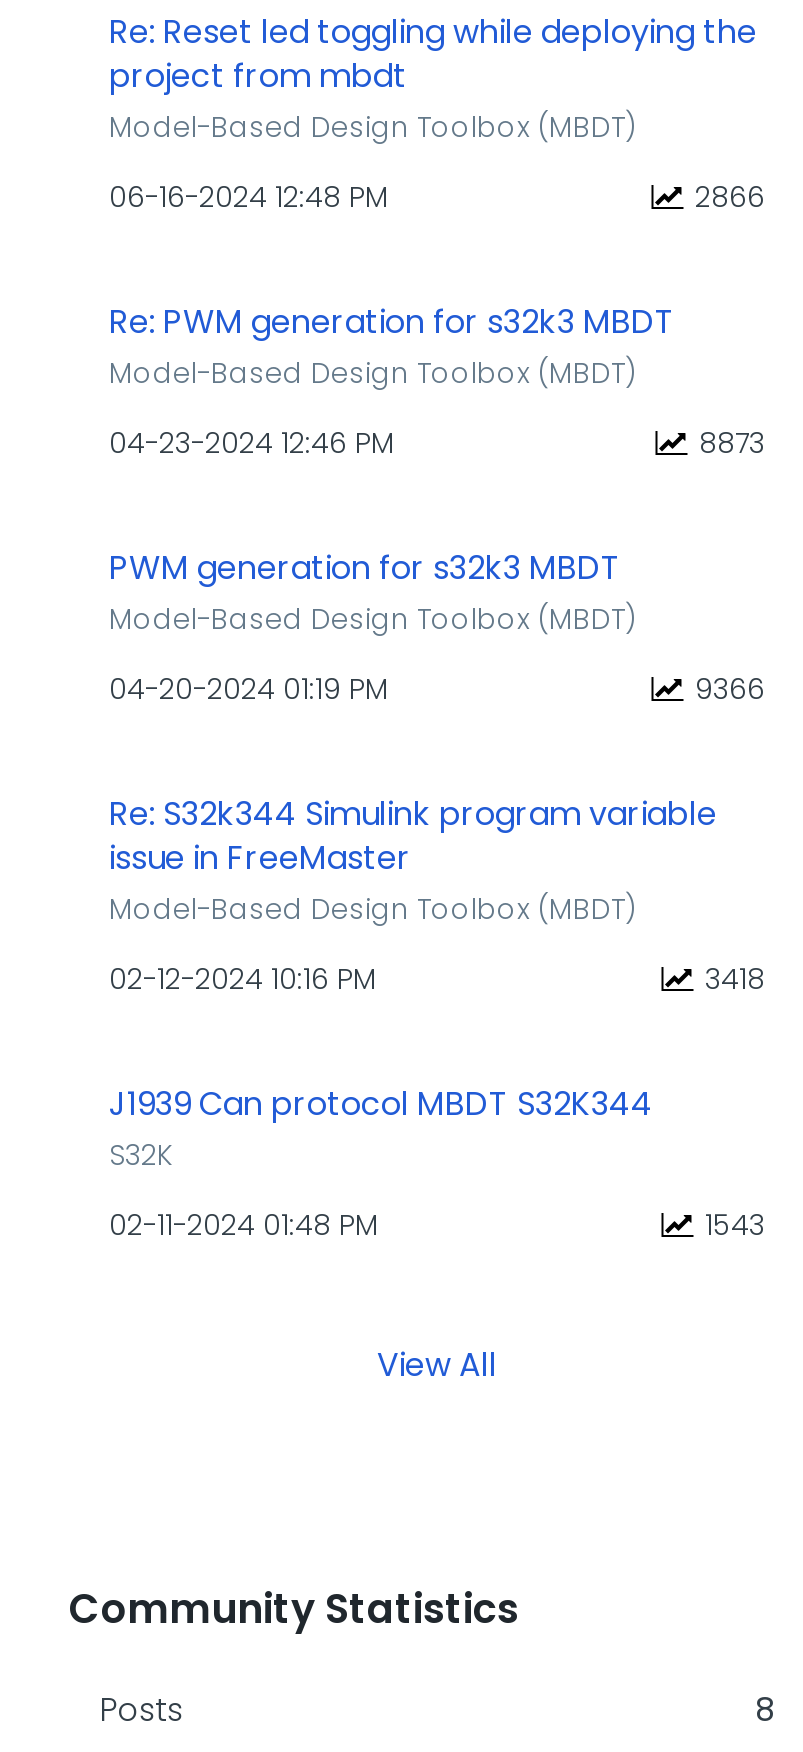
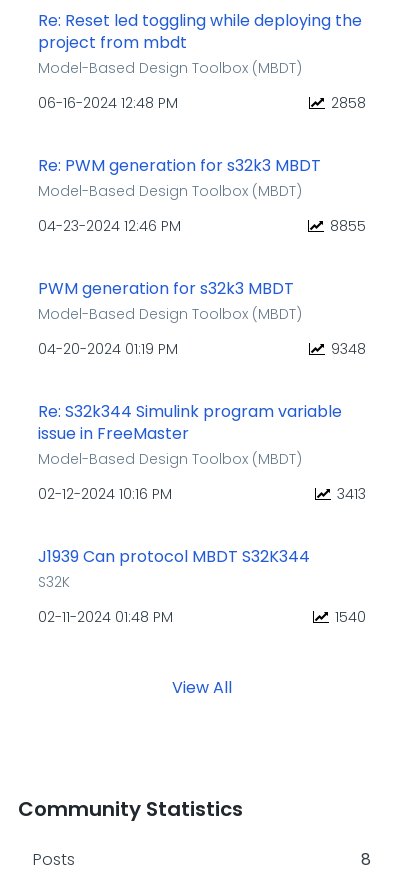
- 2866
+ 2858

- 8873
+ 8855

- 9366
+ 9348

- 3418
+ 3413

- 1543
+ 1540
